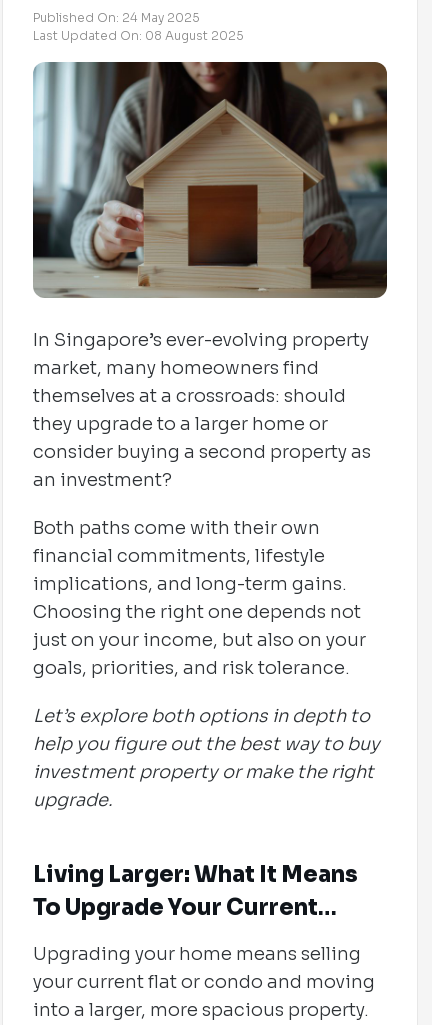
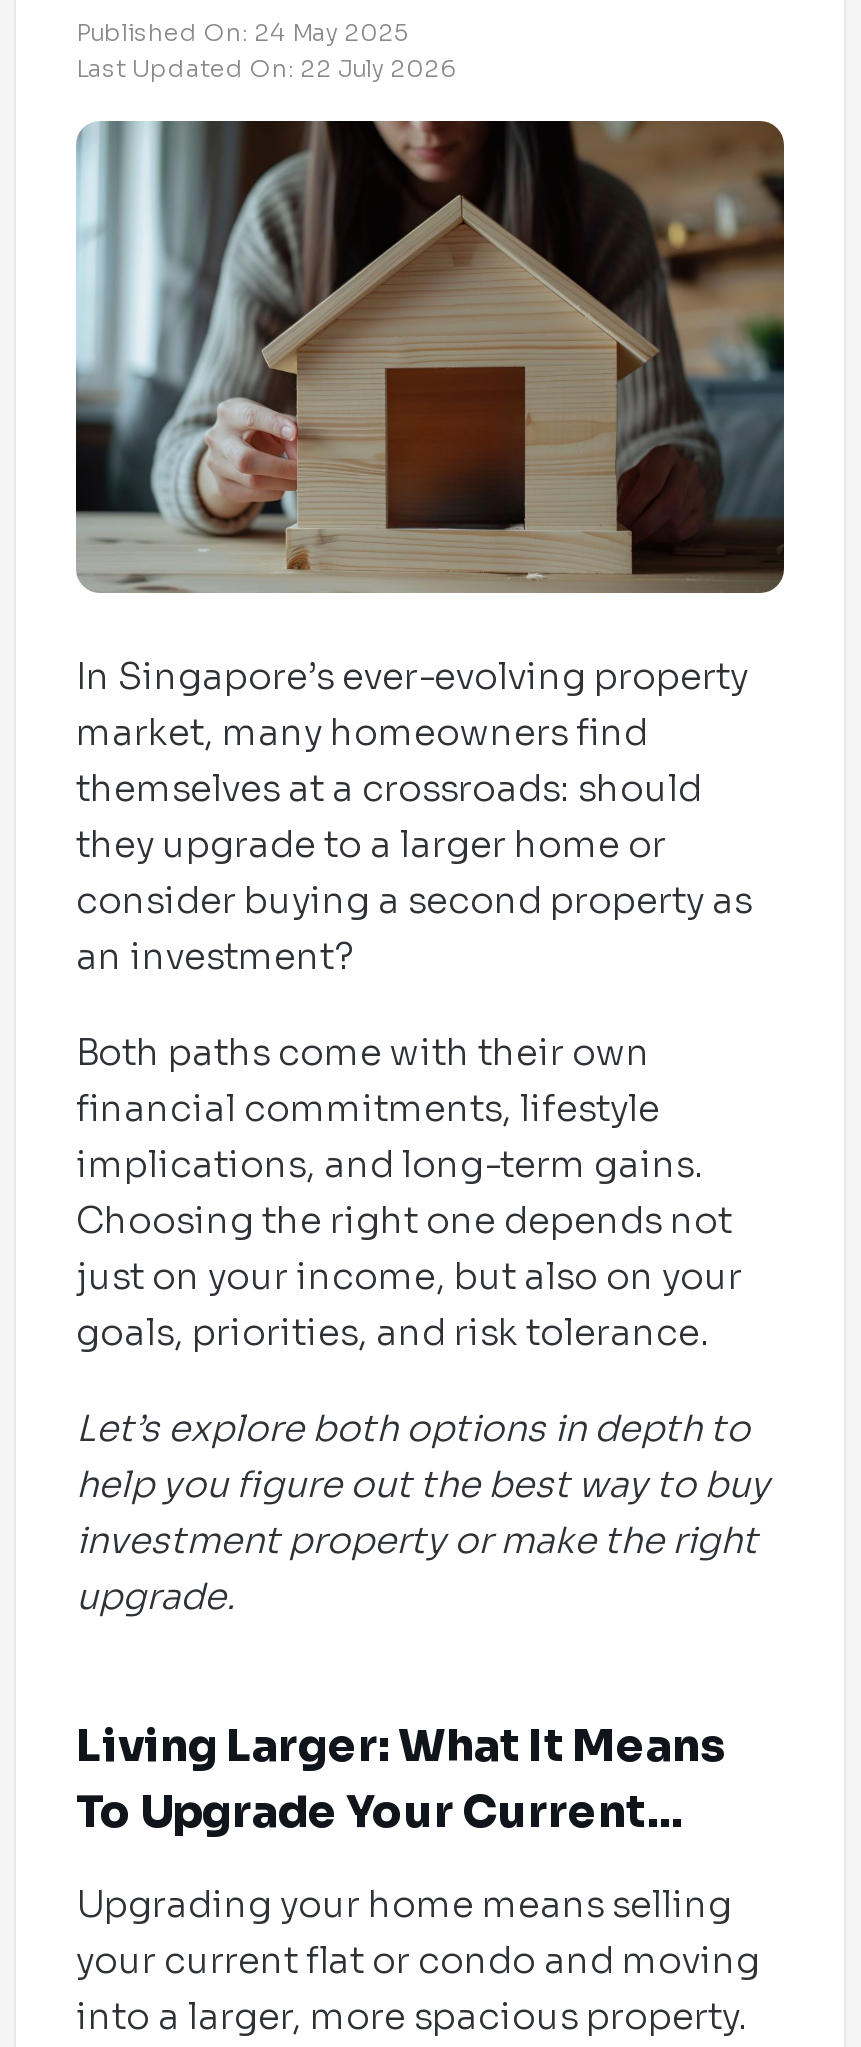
- Last Updated On: 08 August 2025
+ Last Updated On: 22 July 2026
